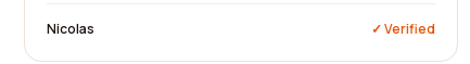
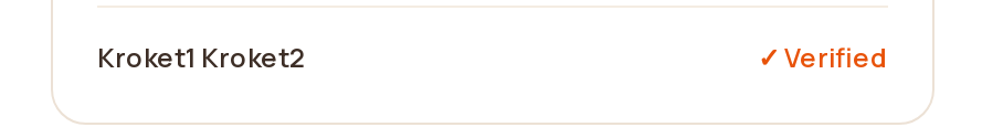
- Nicolas
+ Kroket1 Kroket2
